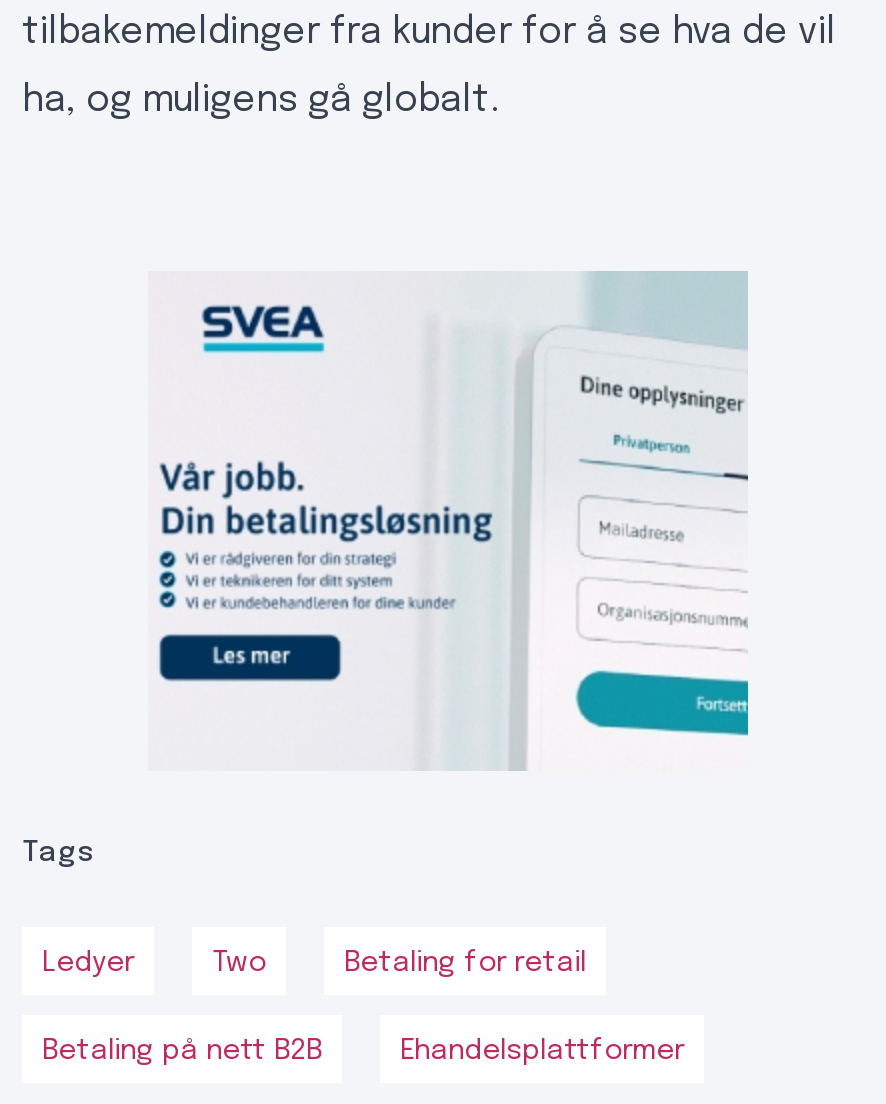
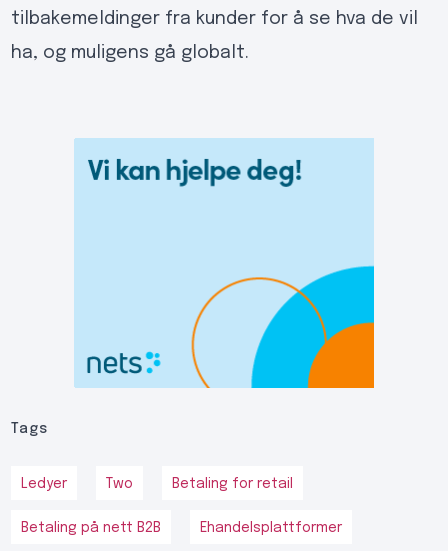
- [image]
+ [image]
